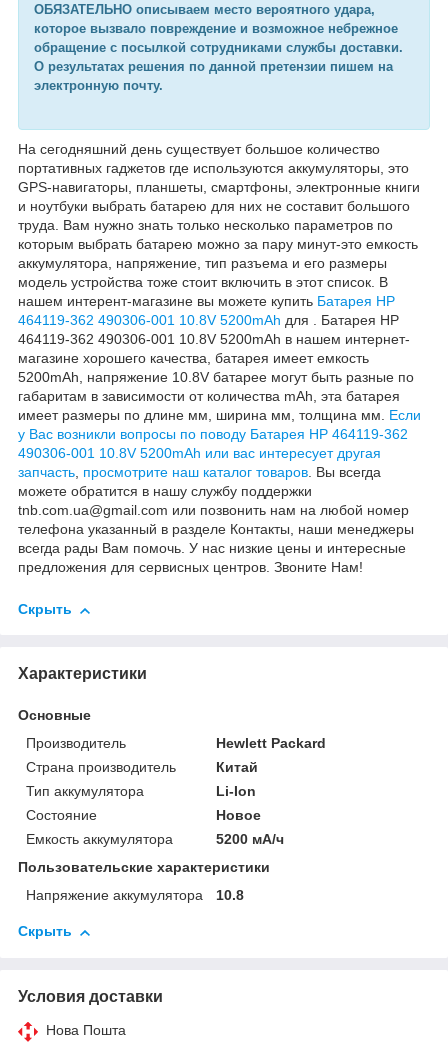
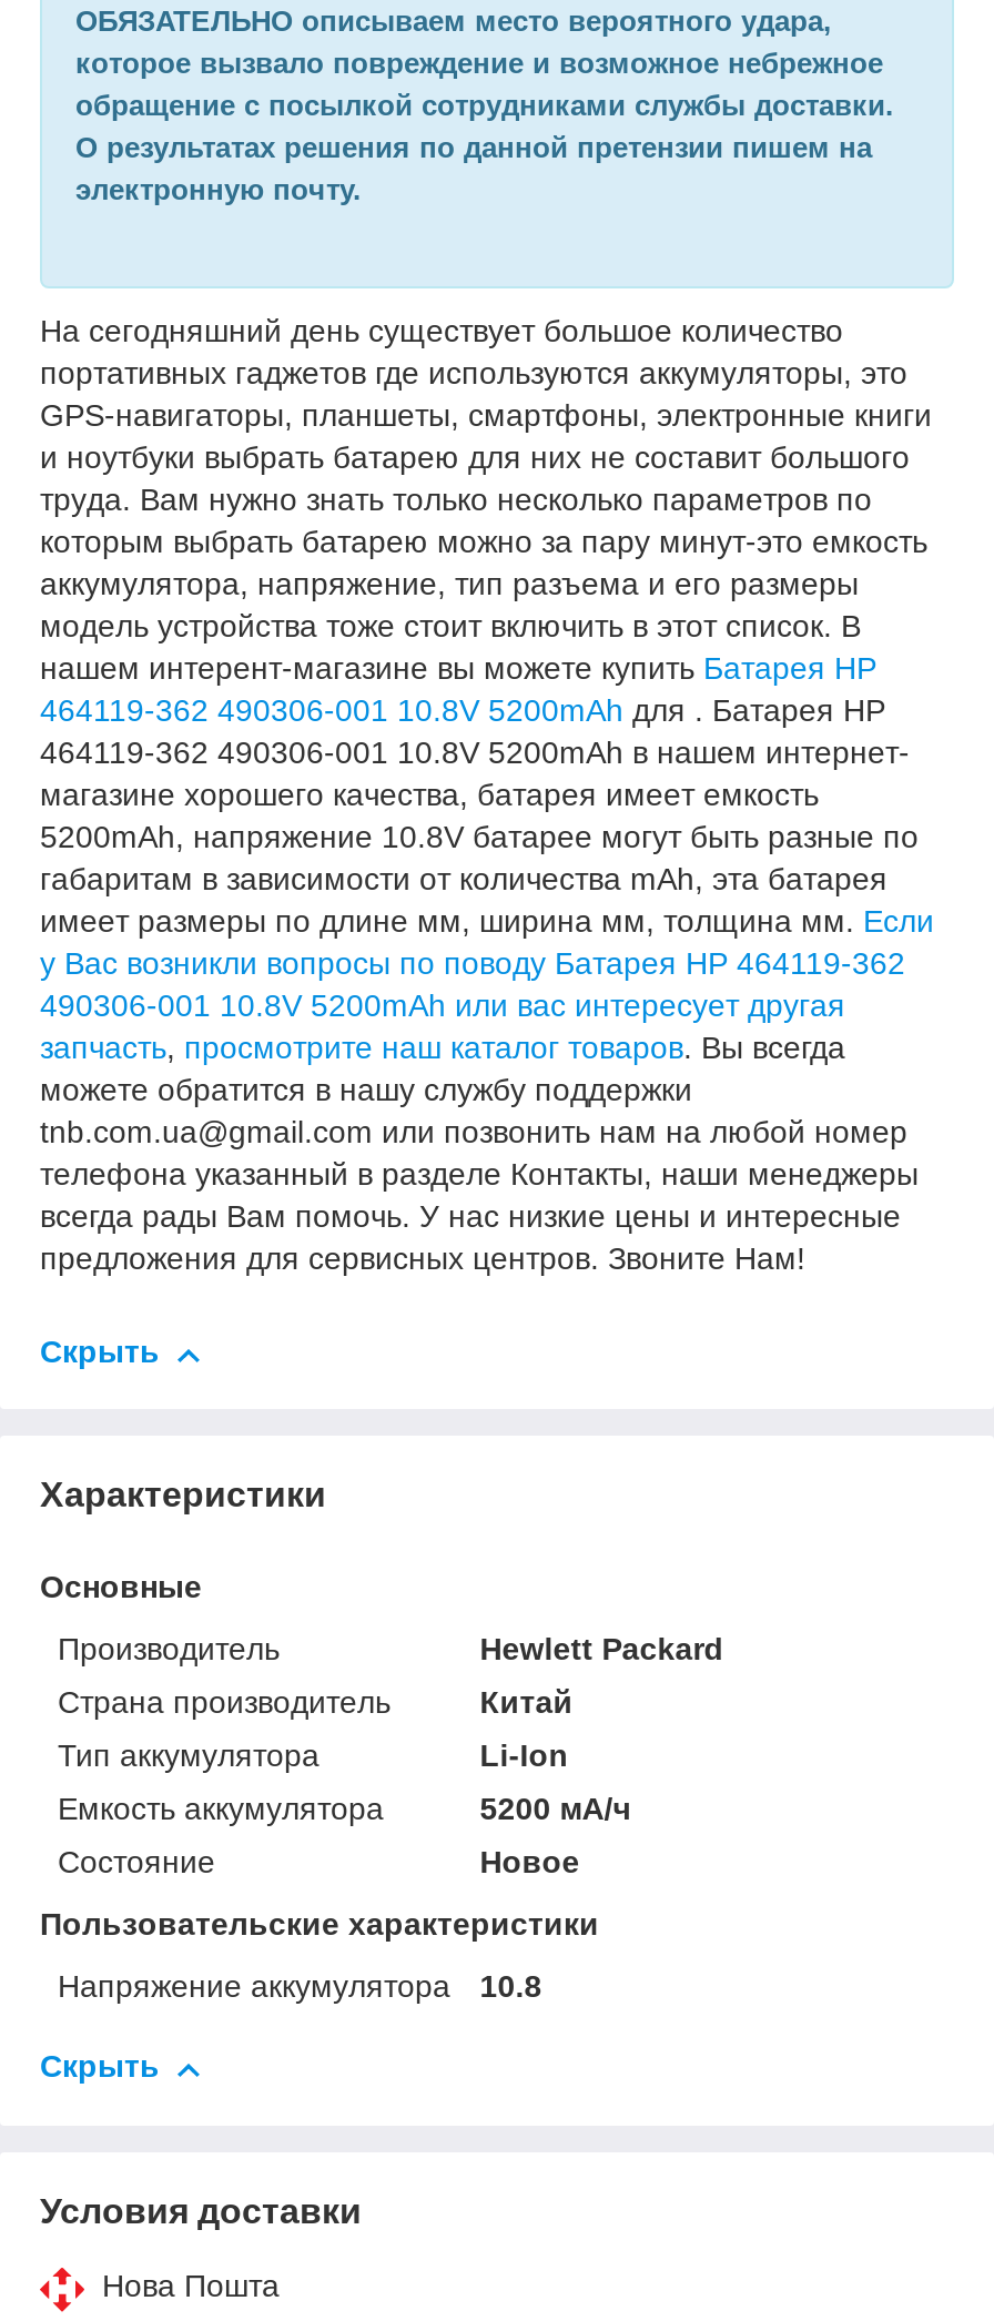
moved down: Состояние | Новое

moved up: Емкость аккумулятора | 5200 мА/ч
